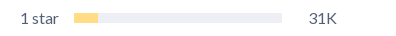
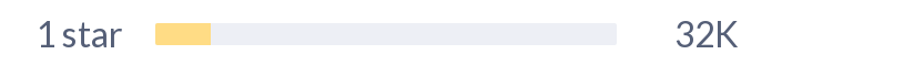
- 31K
+ 32K
